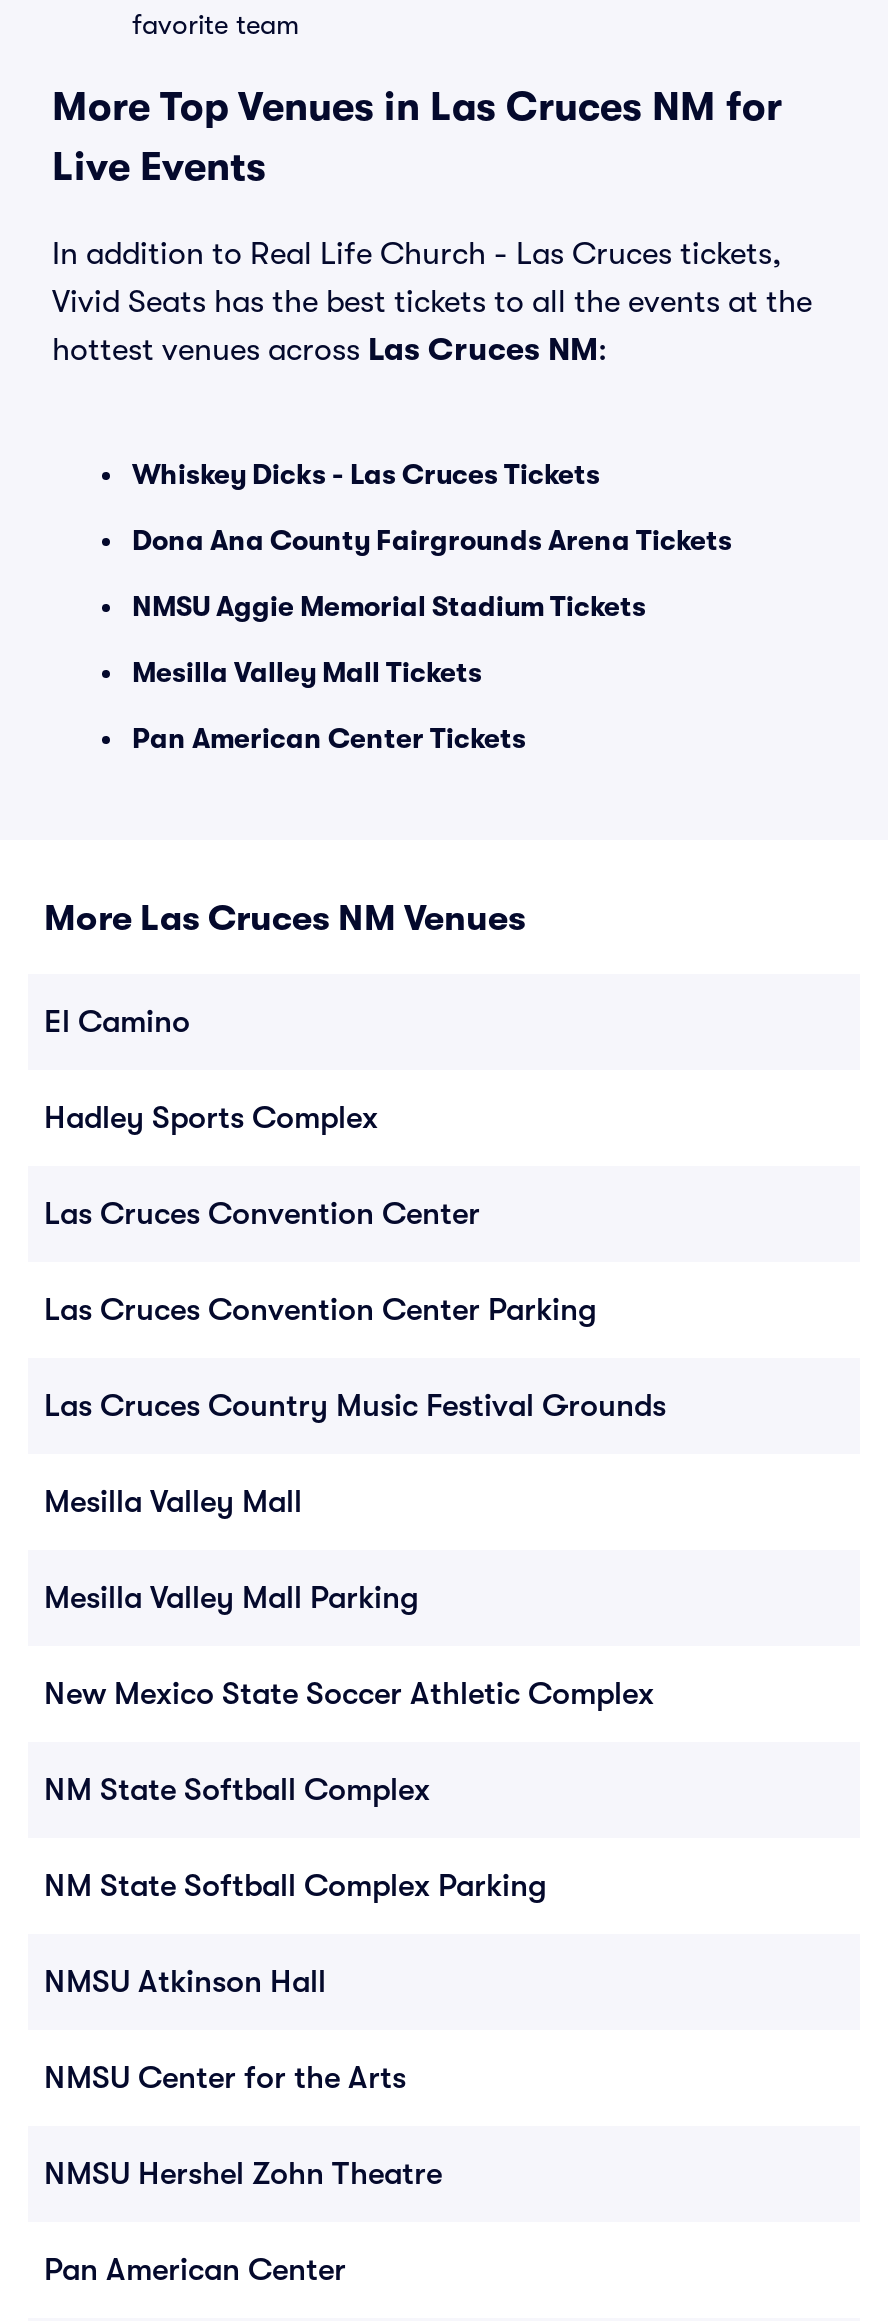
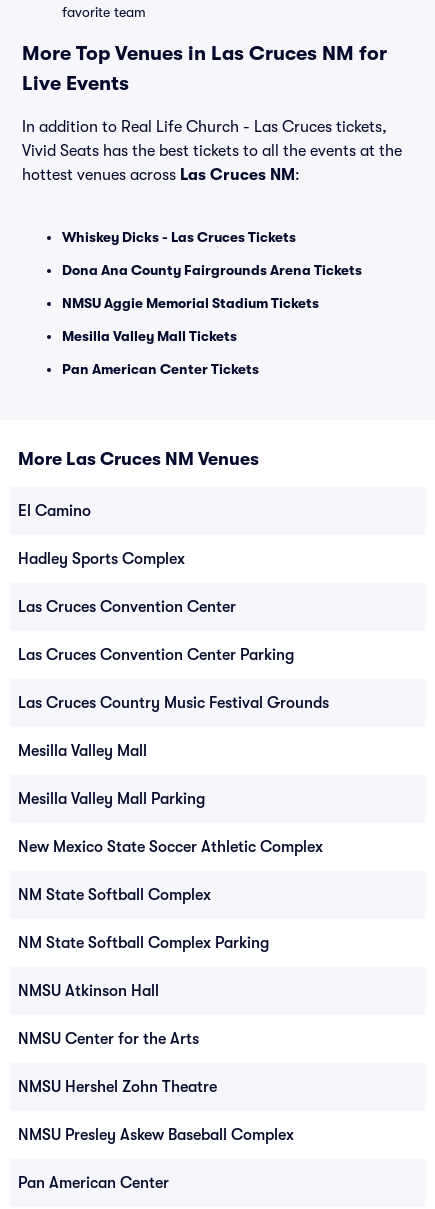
+ NMSU Presley Askew Baseball Complex
